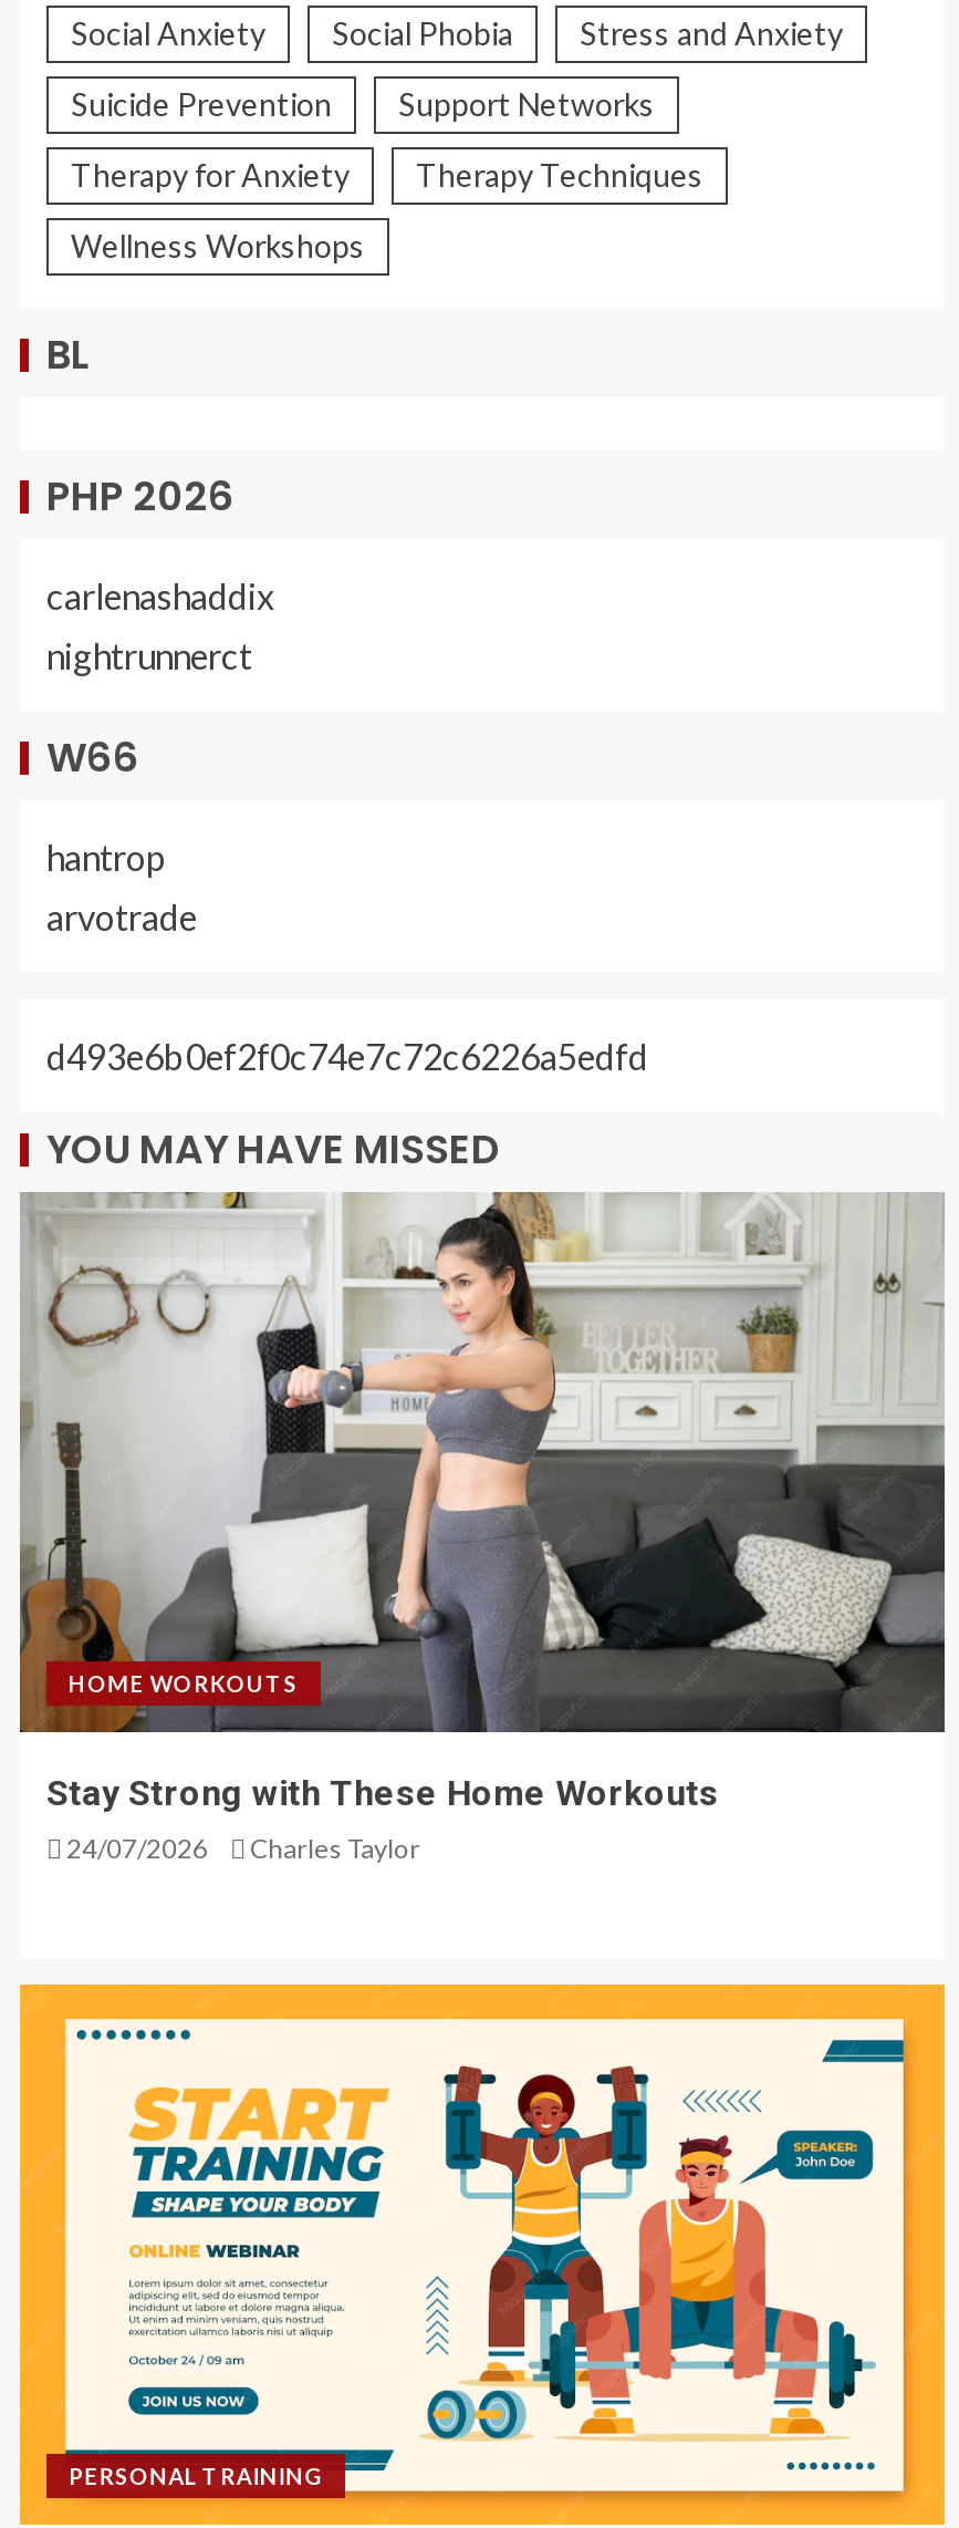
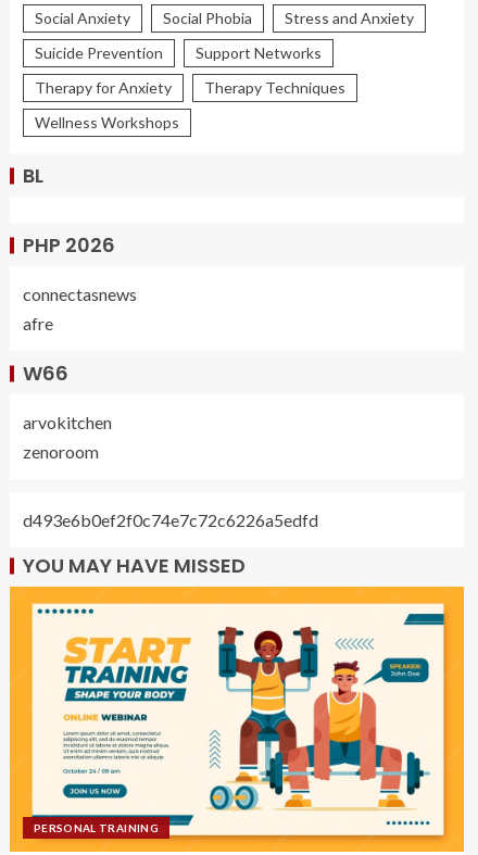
- carlenashaddix
- nightrunnerct
+ connectasnews
+ afre

- hantrop
- arvotrade
+ arvokitchen
+ zenoroom

- [image]
- HOME WORKOUTS
- Stay Strong with These Home Workouts
- 24/07/2026
- Charles Taylor
